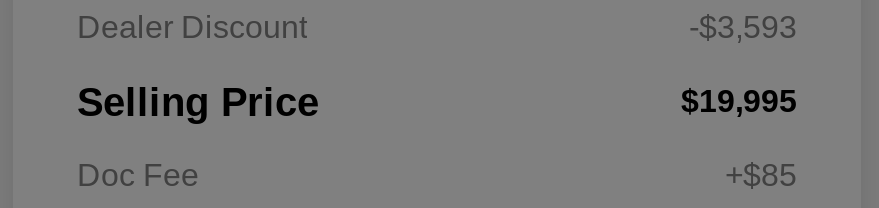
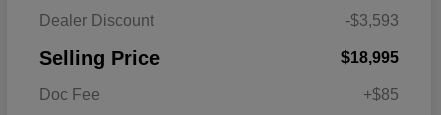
- $19,995
+ $18,995
